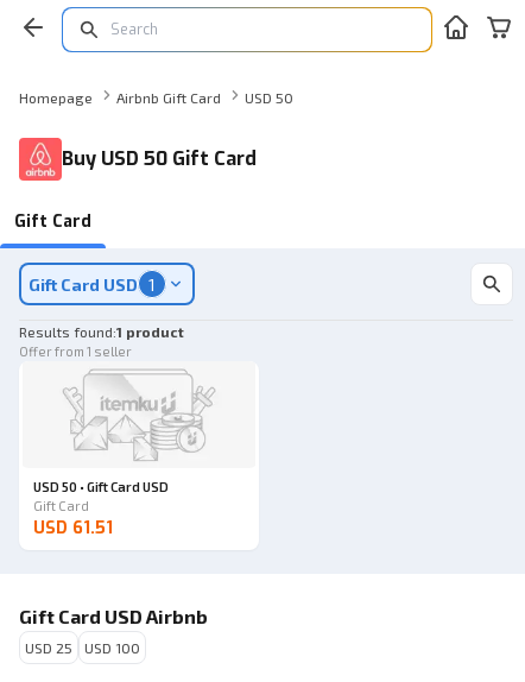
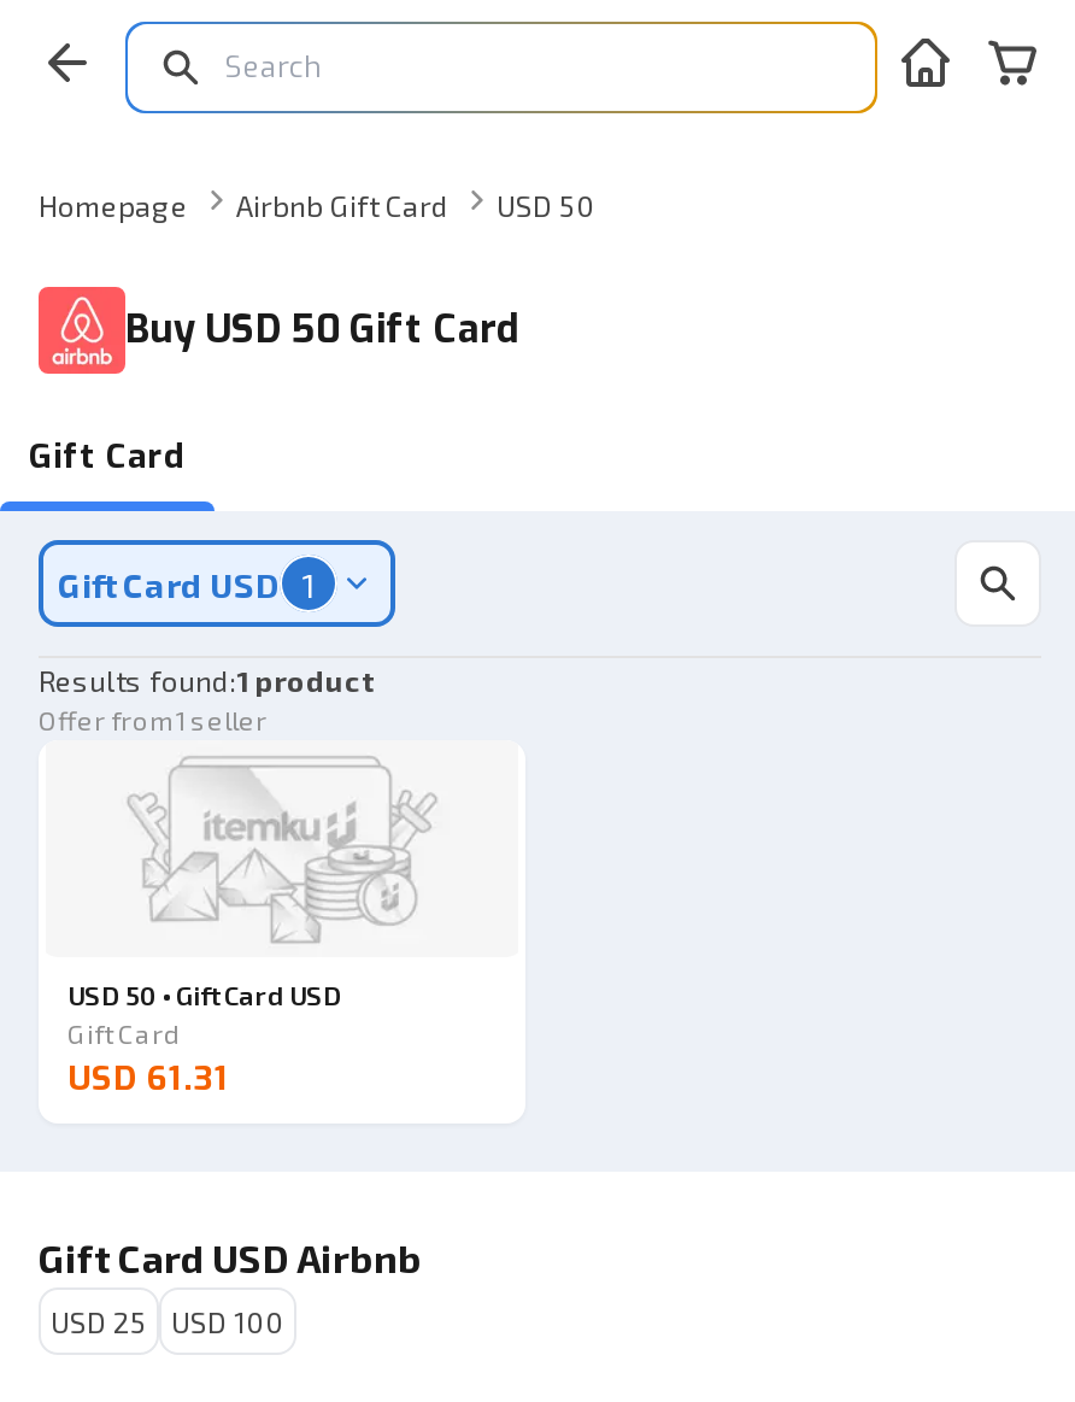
- USD 61.51
+ USD 61.31
